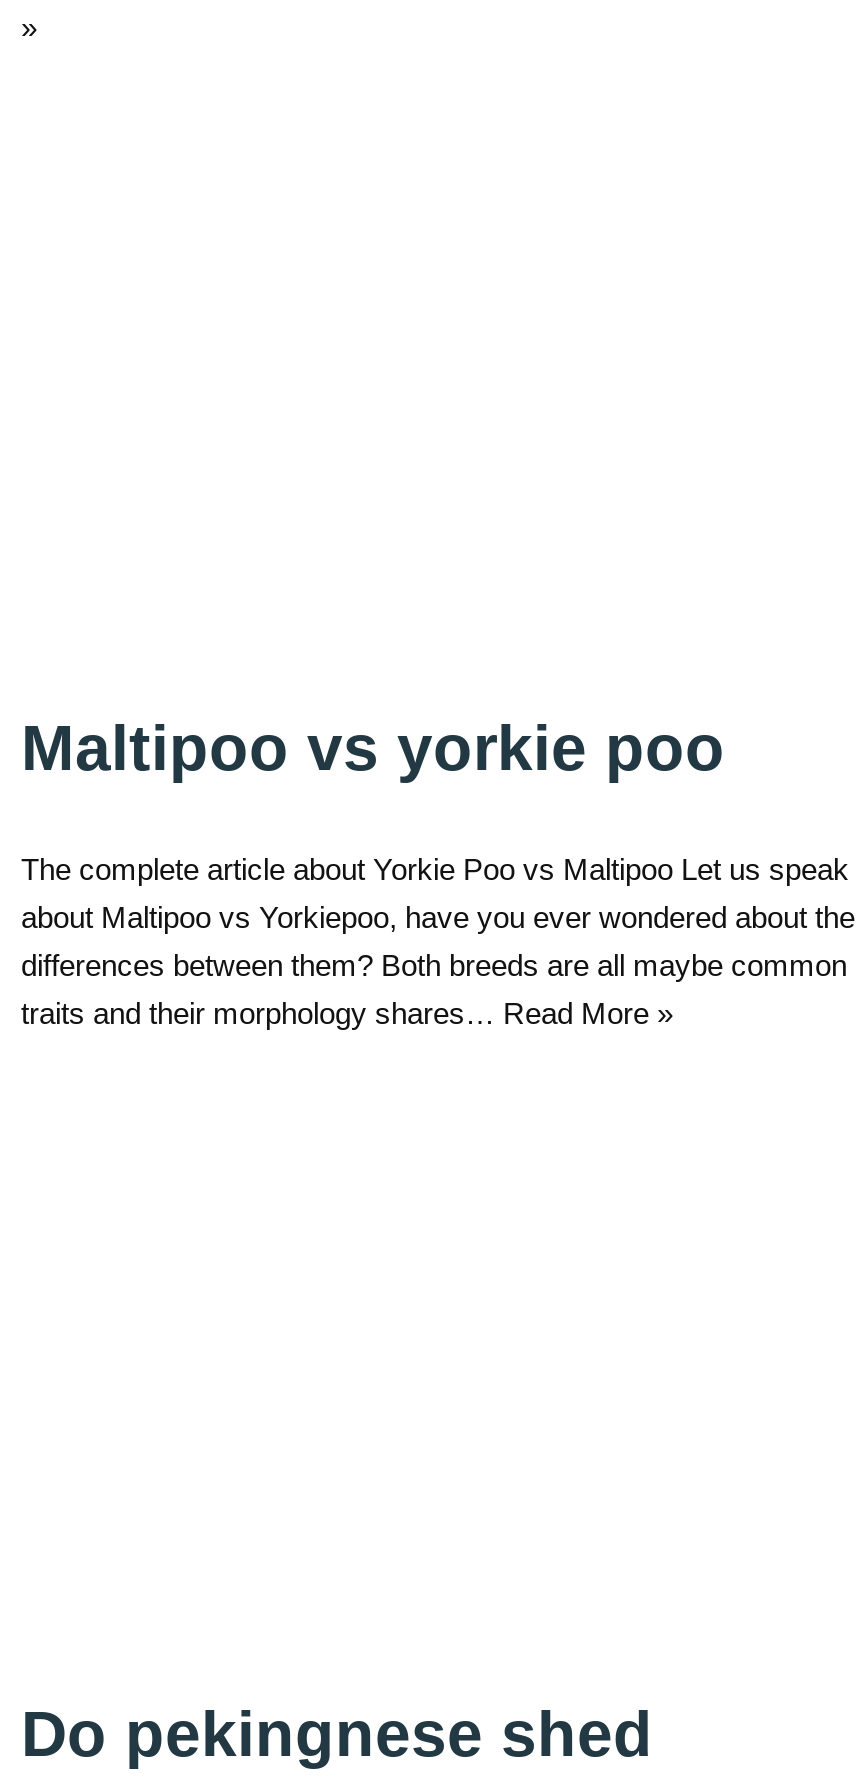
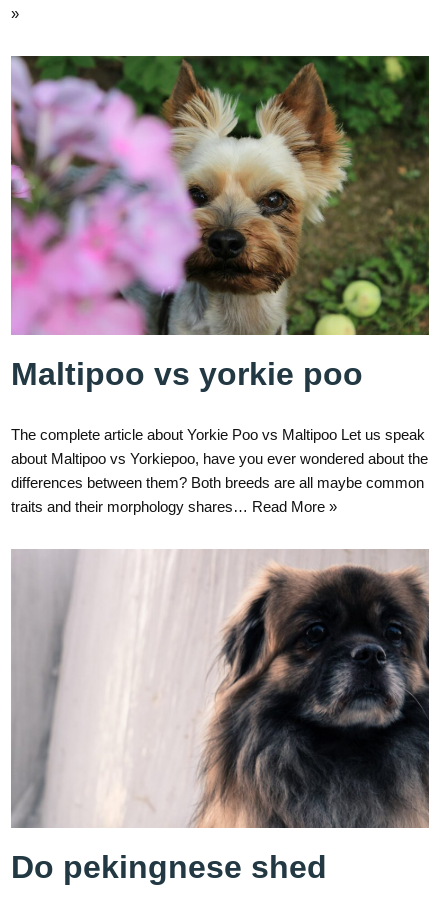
+ [image]

+ [image]
